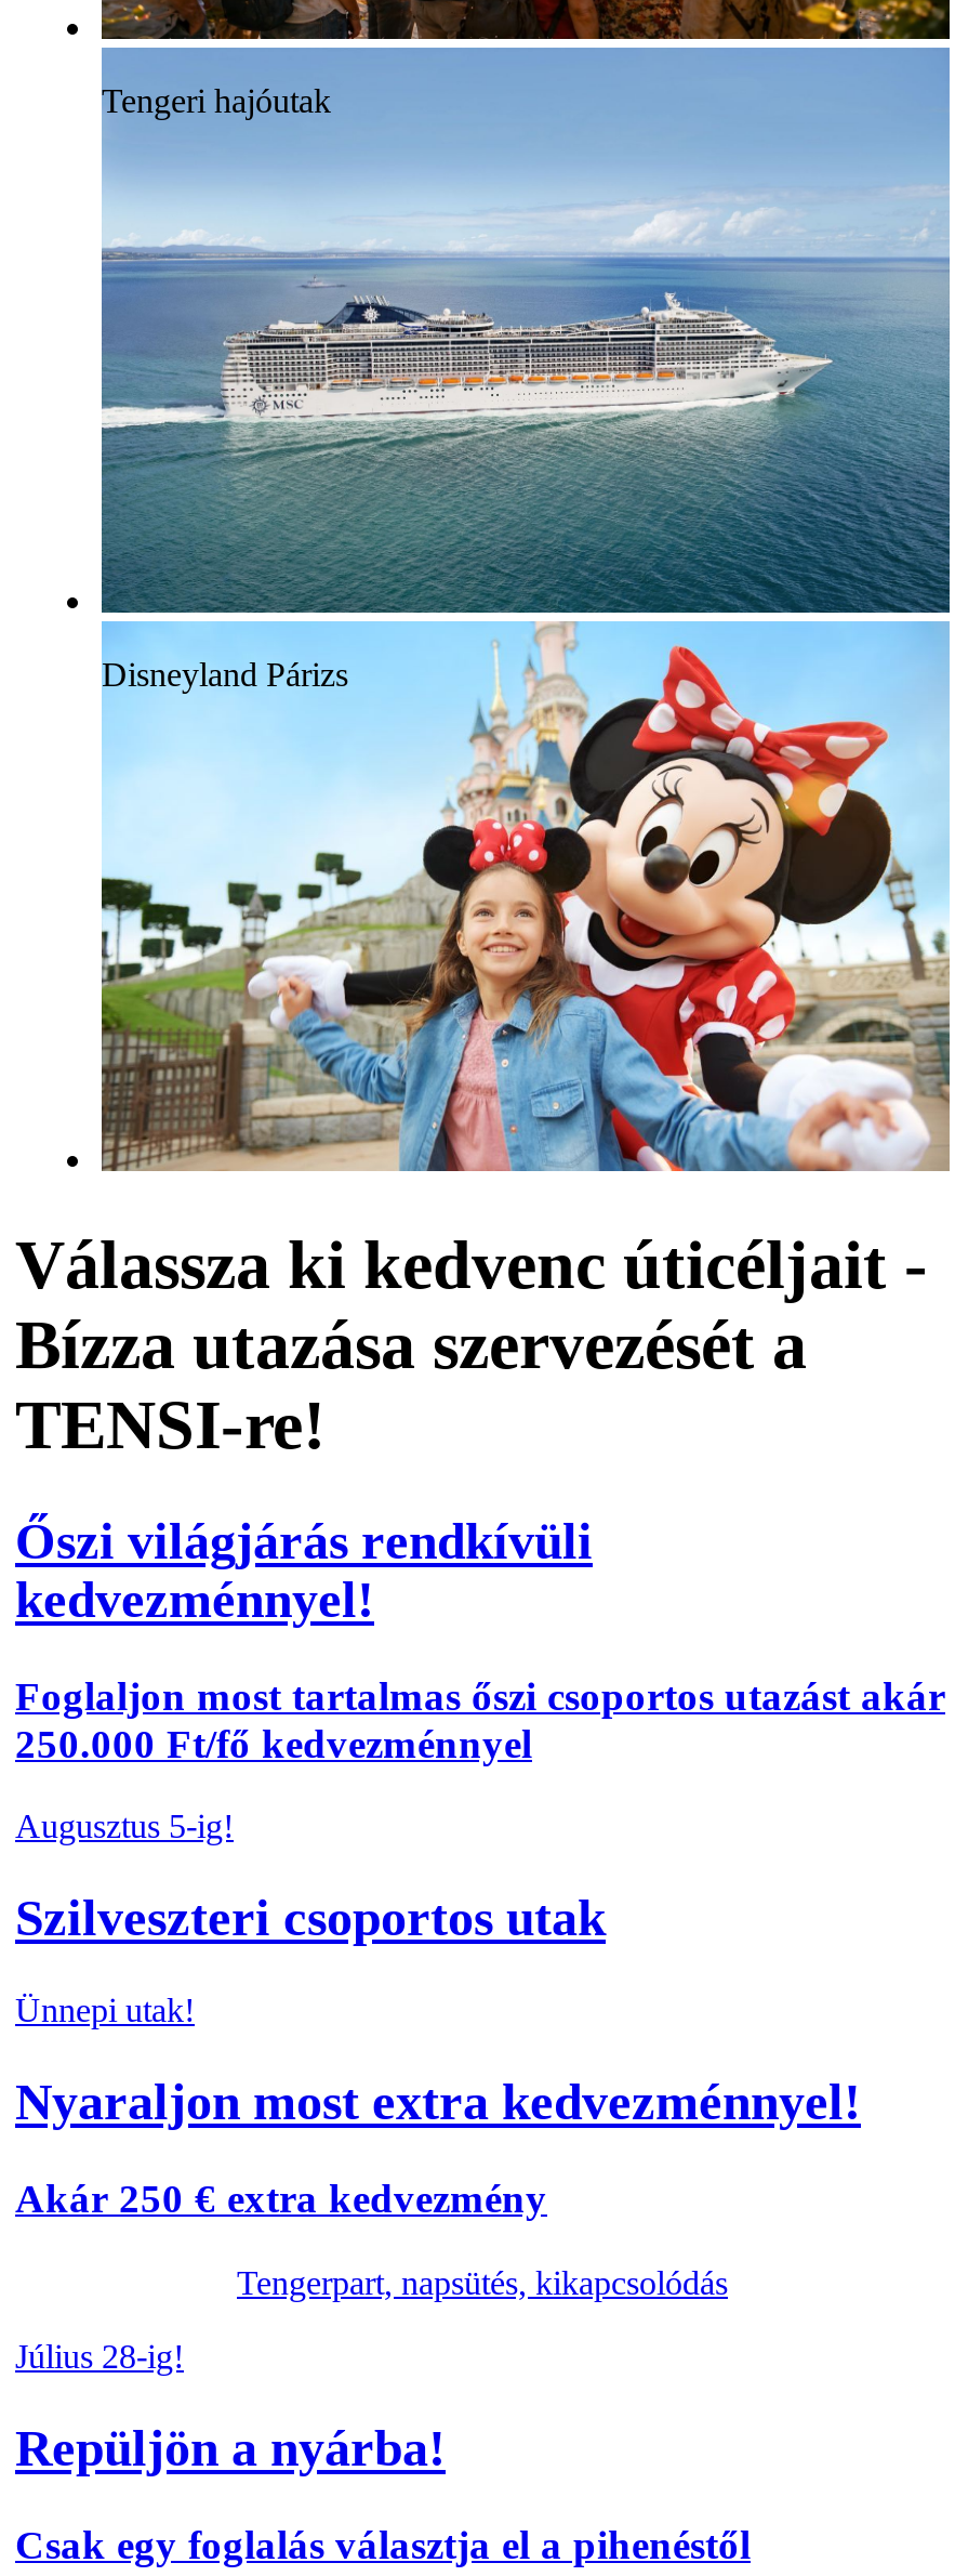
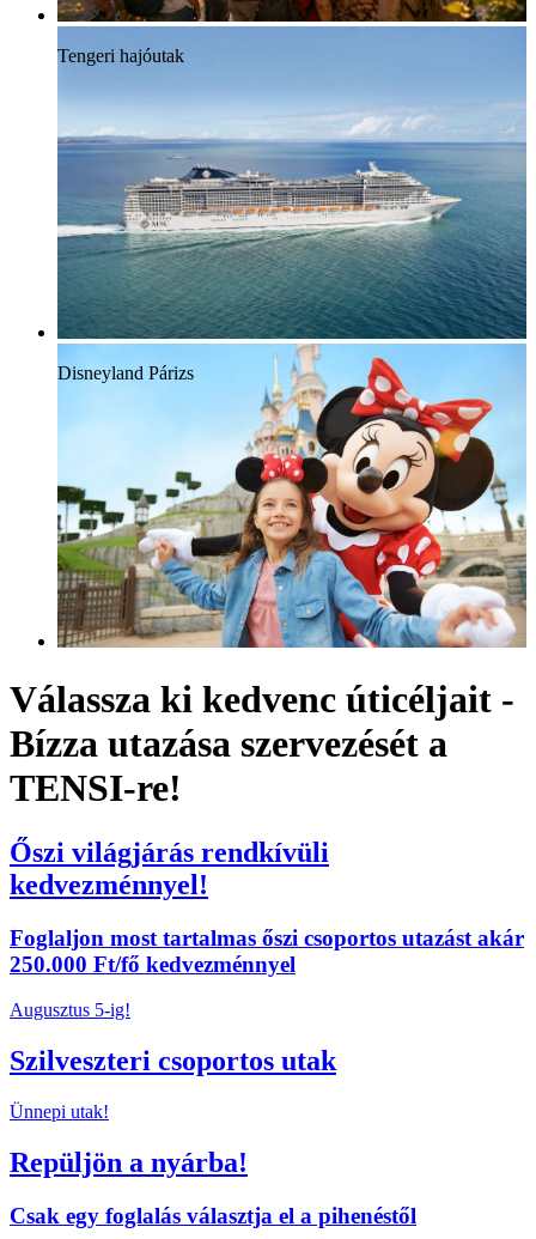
- Nyaraljon most extra kedvezménnyel!
- Akár 250 € extra kedvezmény
- Tengerpart, napsütés, kikapcsolódás
- Július 28-ig!
